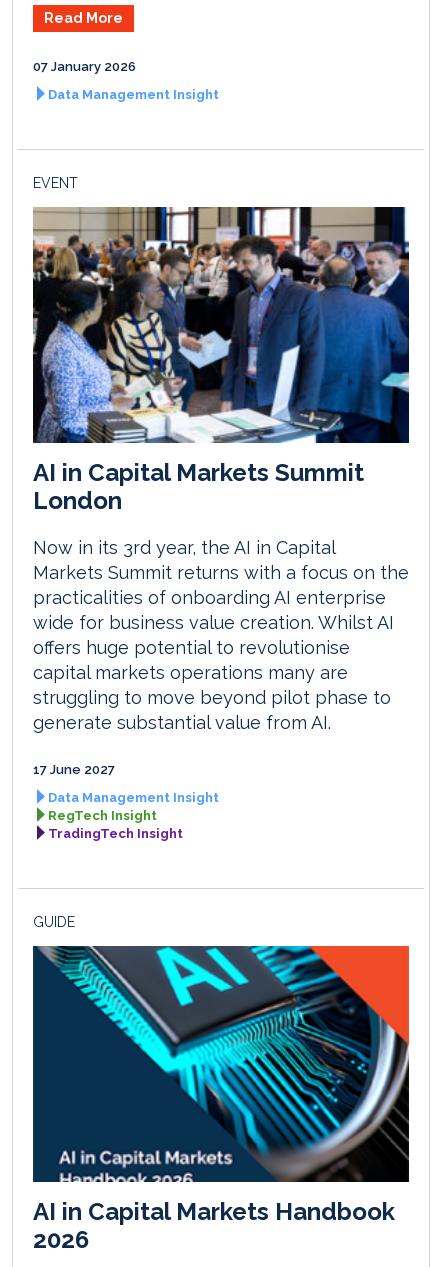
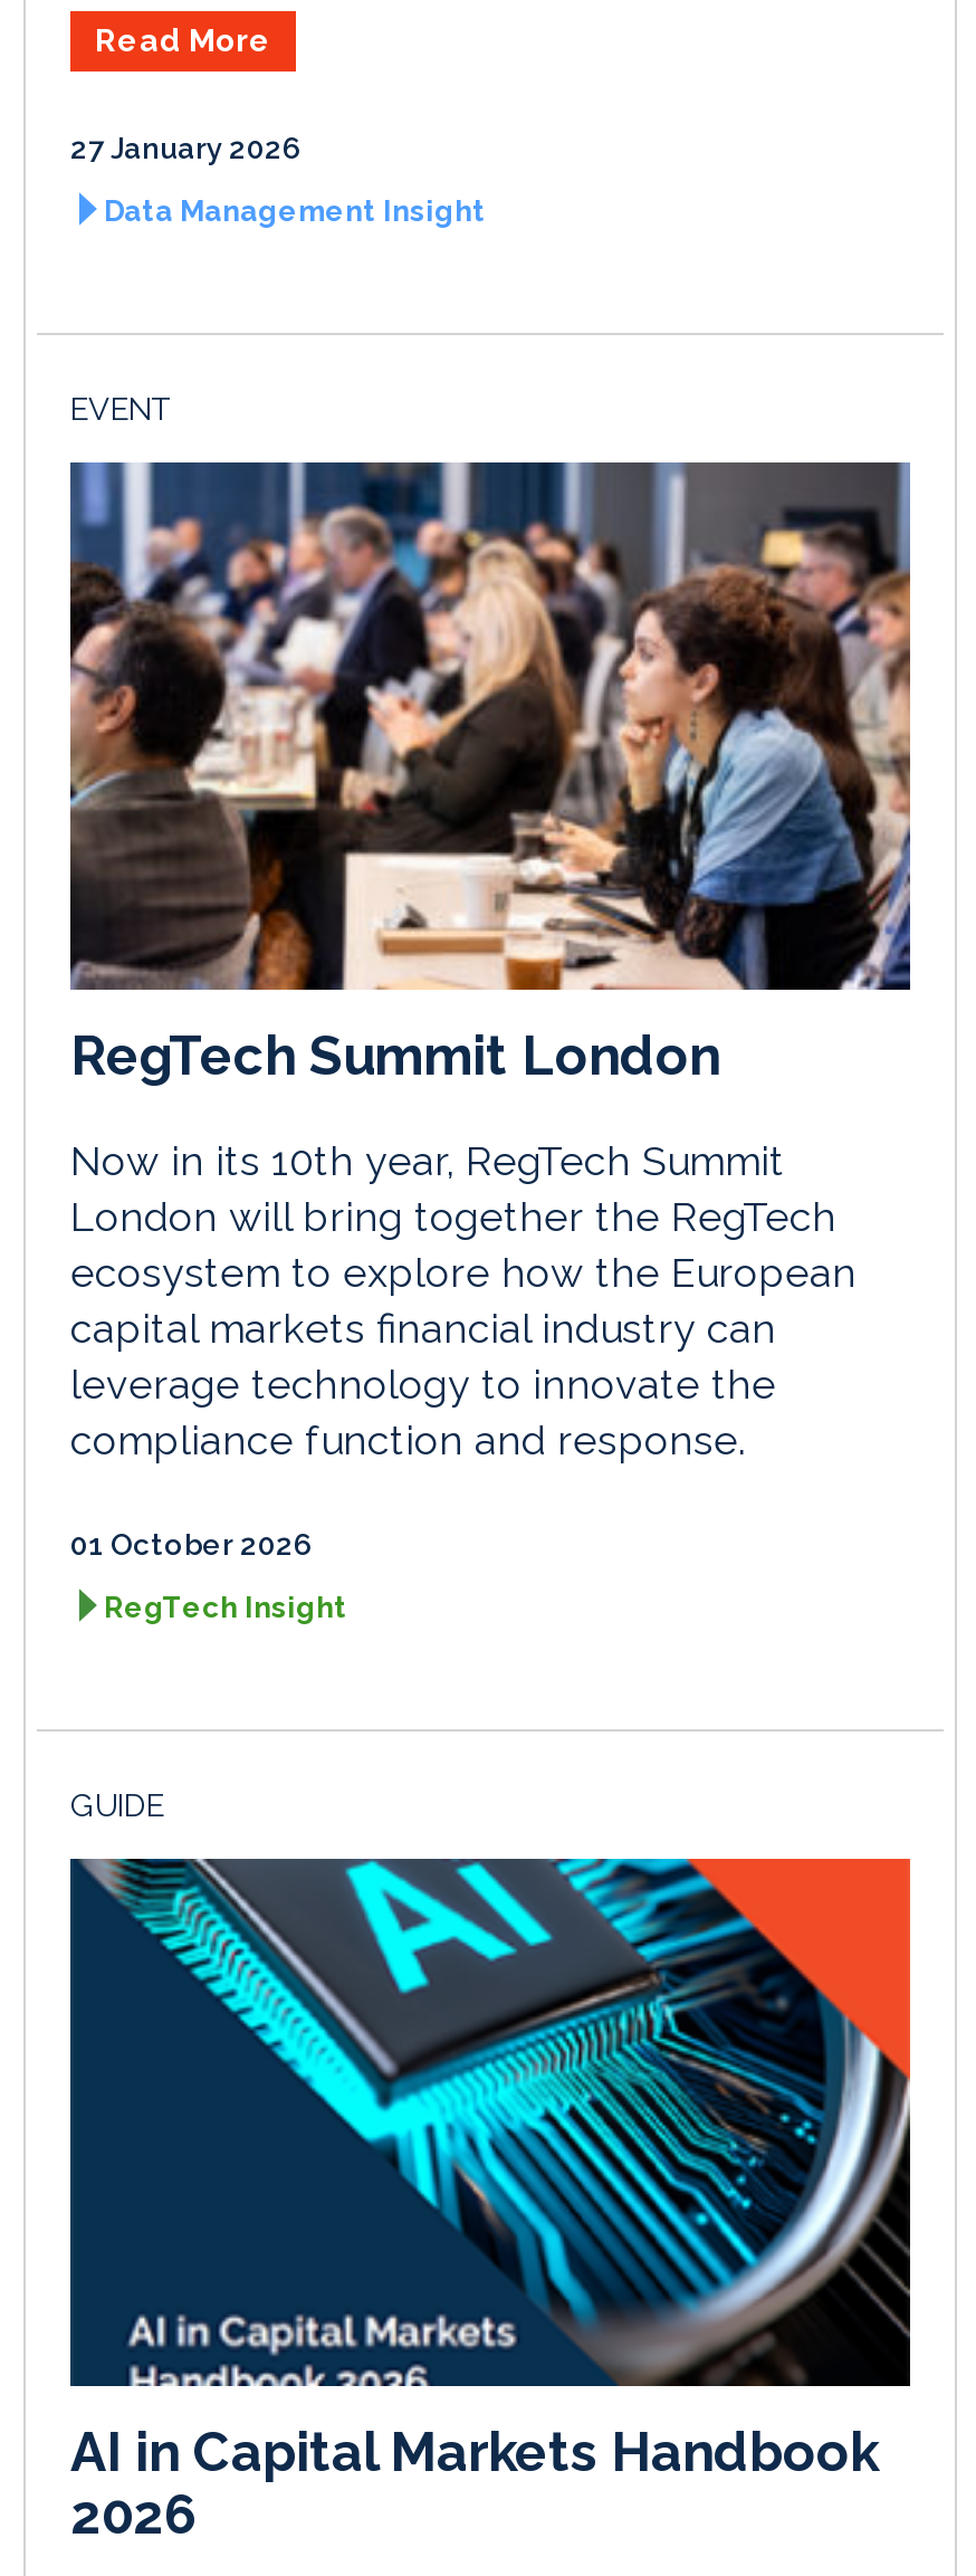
- 07 January 2026
+ 27 January 2026

- [image]
- AI in Capital Markets Summit
- London
- Now in its 3rd year, the AI in Capital
- Markets Summit returns with a focus on the
- practicalities of onboarding AI enterprise
- wide for business value creation. Whilst AI
- offers huge potential to revolutionise
- capital markets operations many are
- struggling to move beyond pilot phase to
- generate substantial value from AI.
- 17 June 2027
- Data Management Insight
+ [image]
+ RegTech Summit London
+ Now in its 10th year, RegTech Summit
+ London will bring together the RegTech
+ ecosystem to explore how the European
+ capital markets financial industry can
+ leverage technology to innovate the
+ compliance function and response.
+ 01 October 2026

- TradingTech Insight
